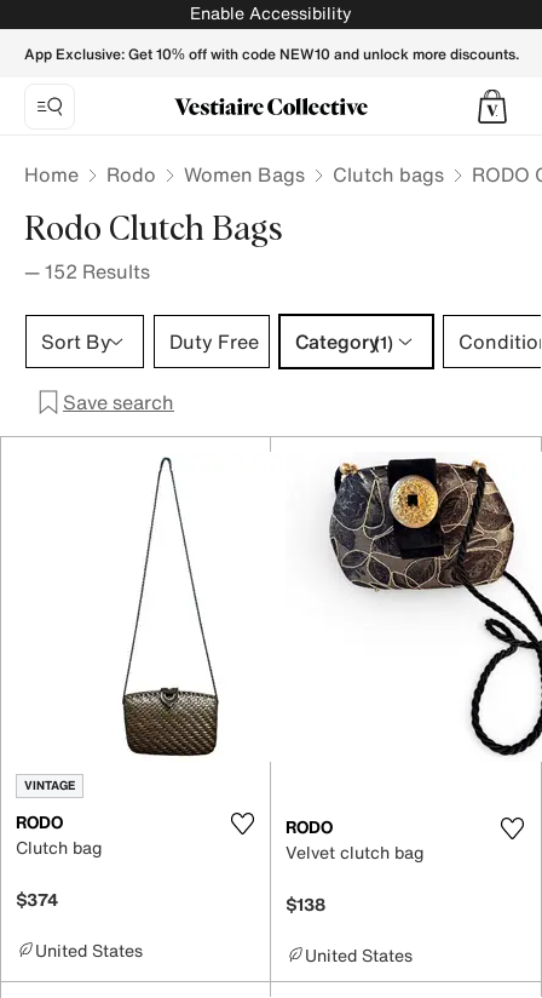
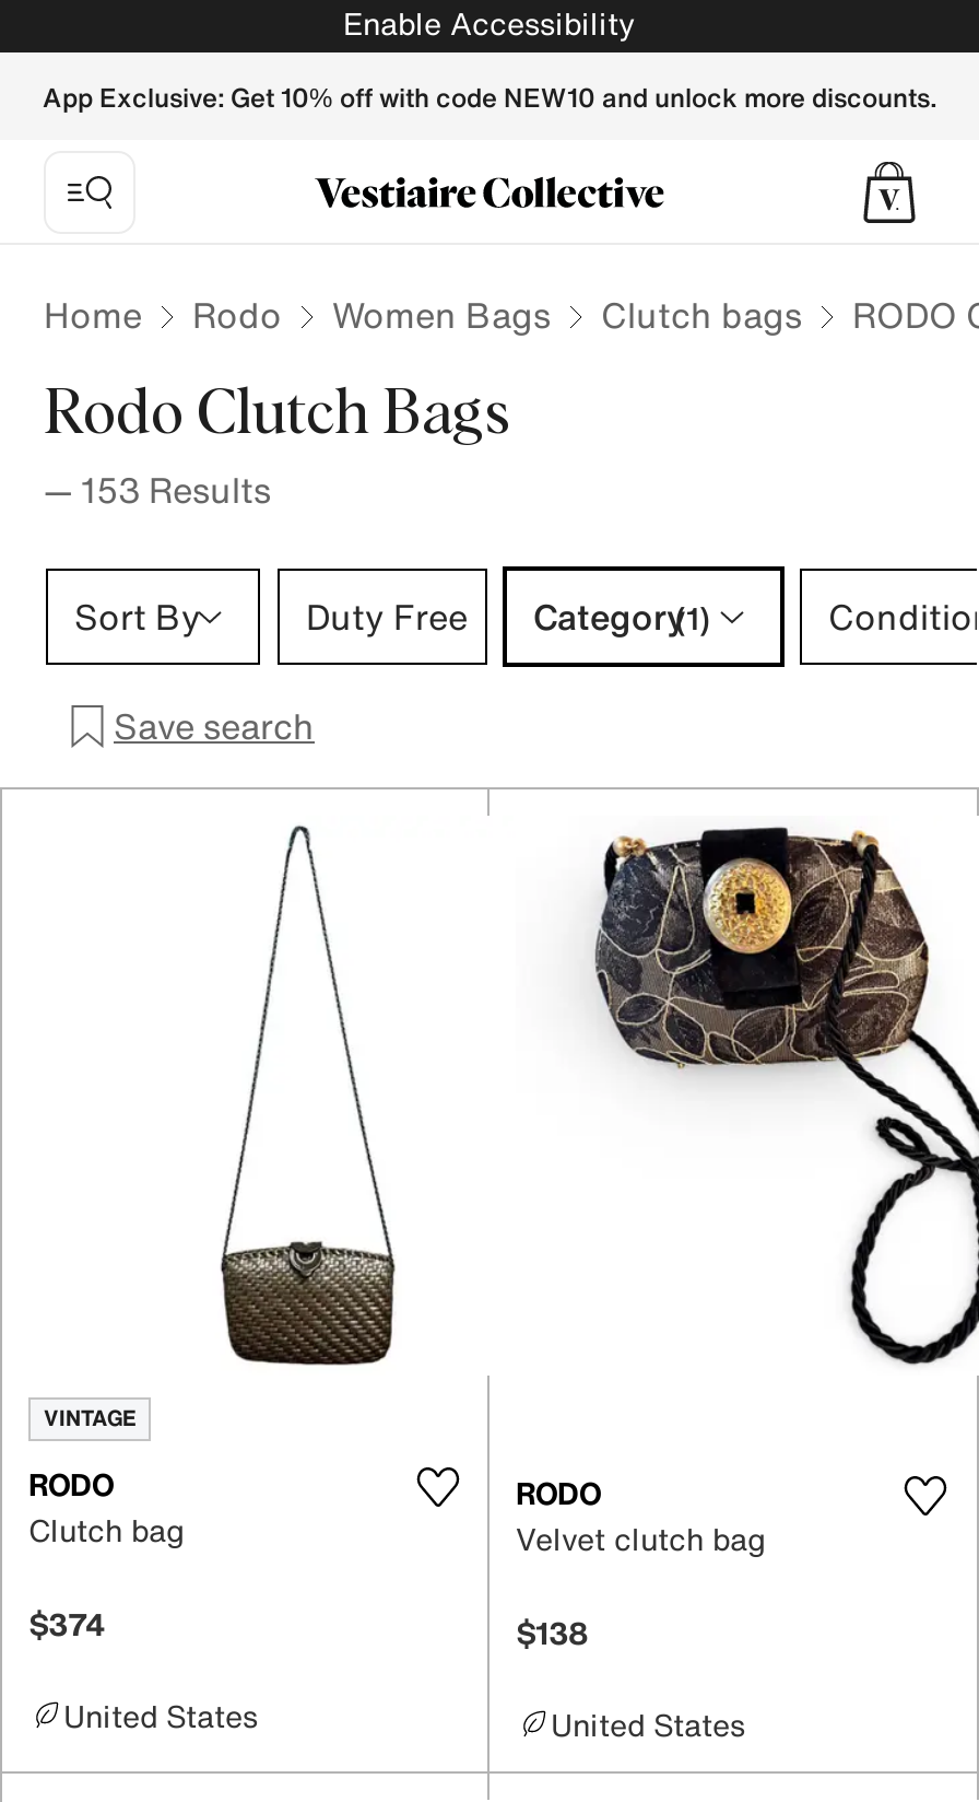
- — 152 Results
+ — 153 Results
